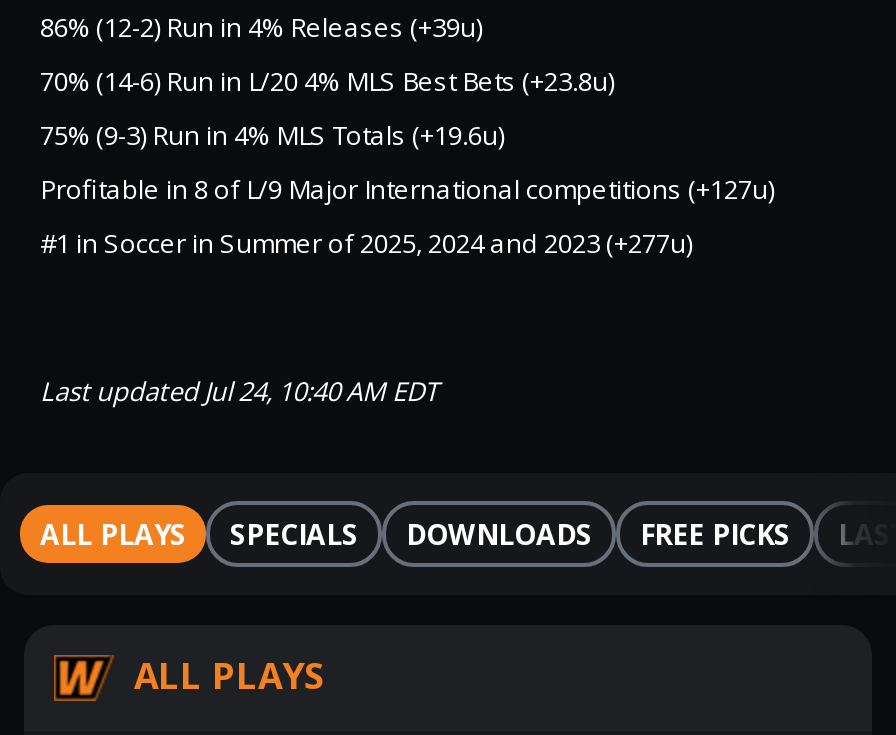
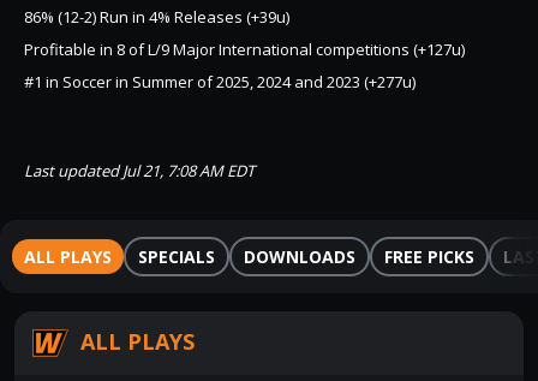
- 70% (14-6) Run in L/20 4% MLS Best Bets (+23.8u)
- 75% (9-3) Run in 4% MLS Totals (+19.6u)

- Last updated Jul 24, 10:40 AM EDT
+ Last updated Jul 21, 7:08 AM EDT
